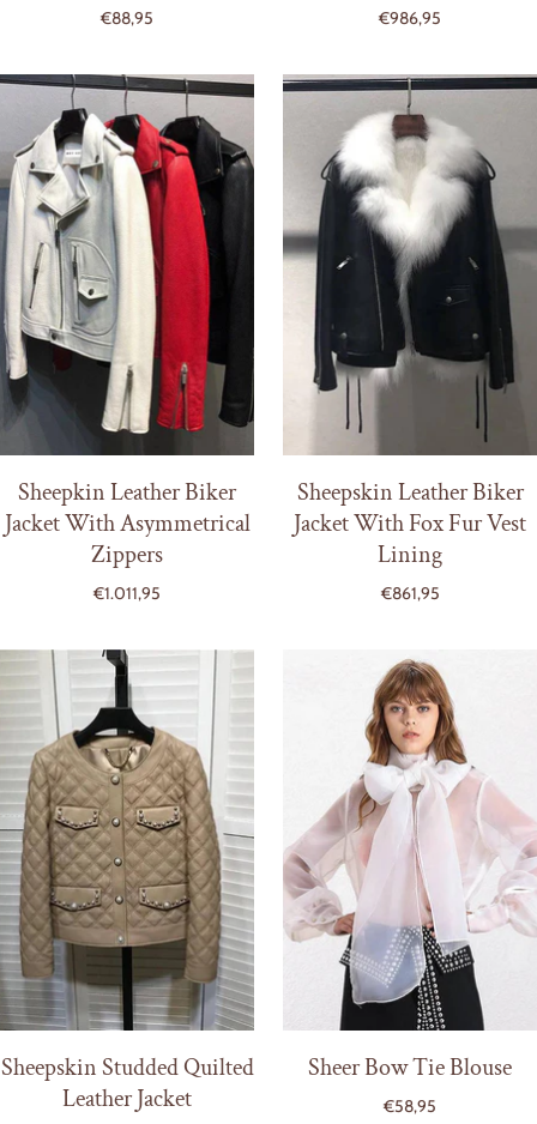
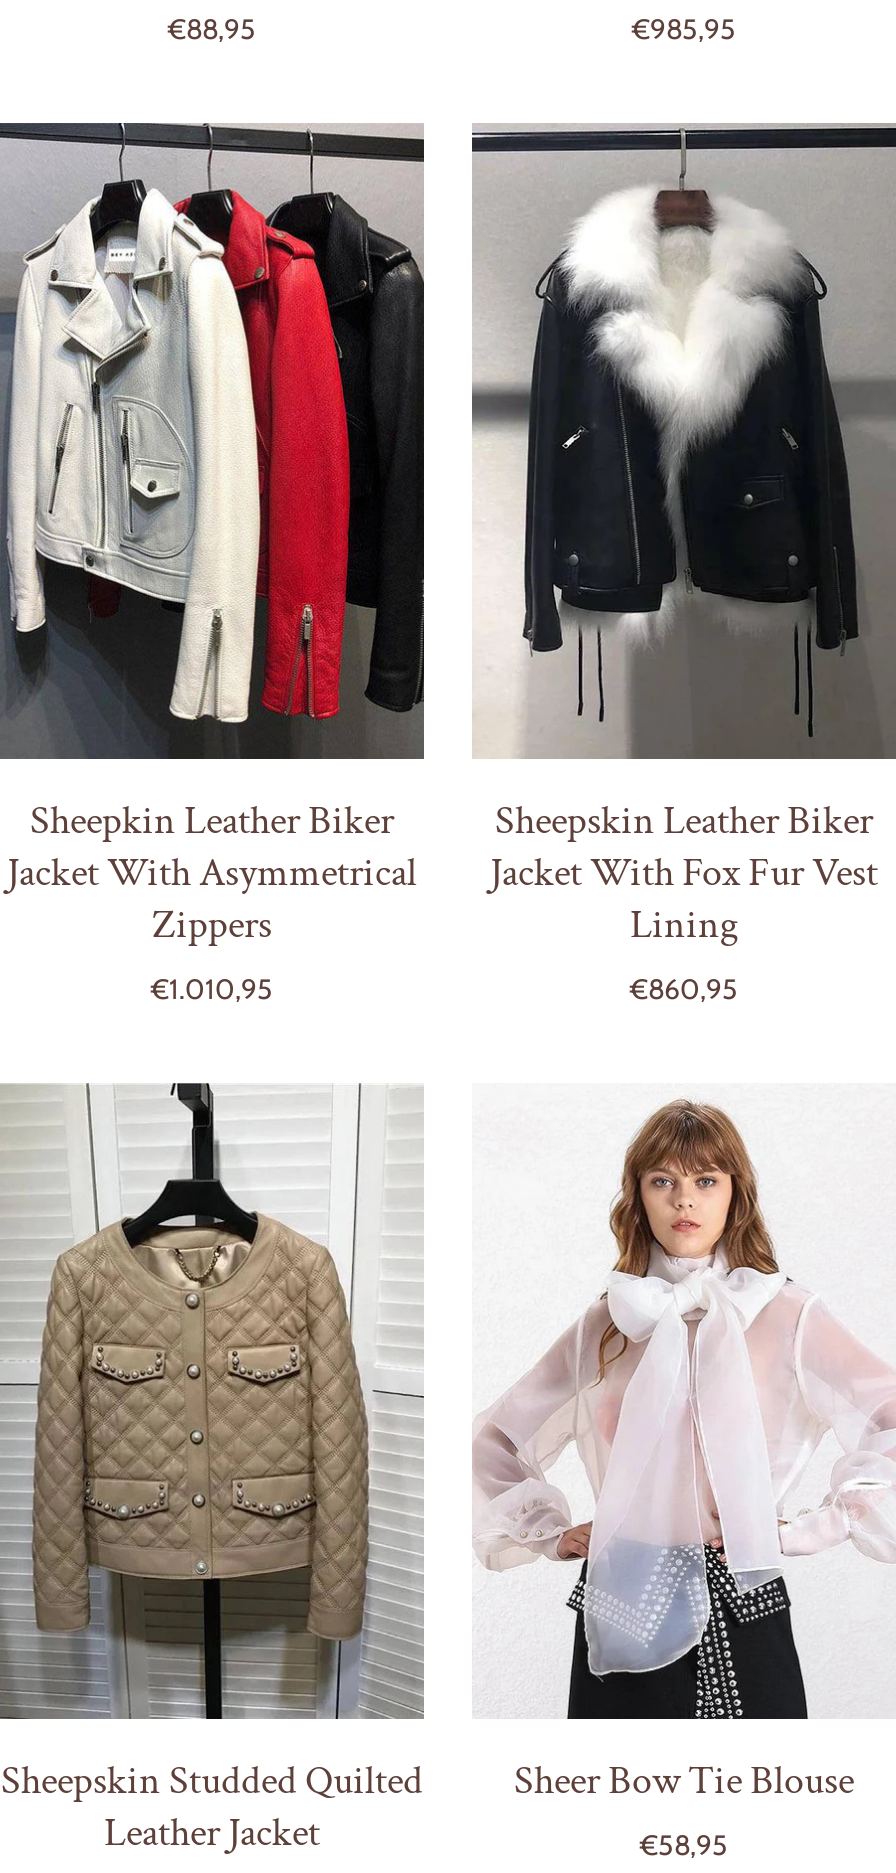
- €986,95
+ €985,95

- €1.011,95
+ €1.010,95

- €861,95
+ €860,95
